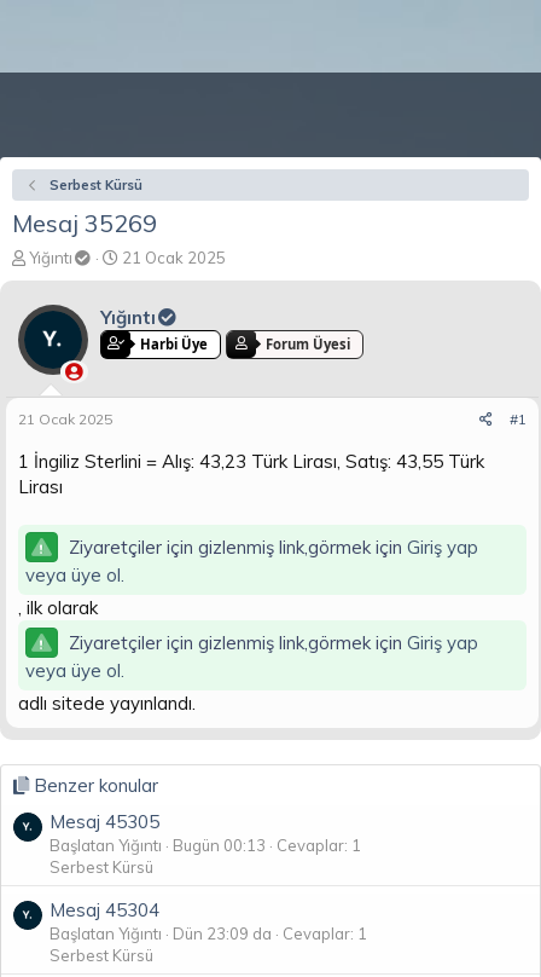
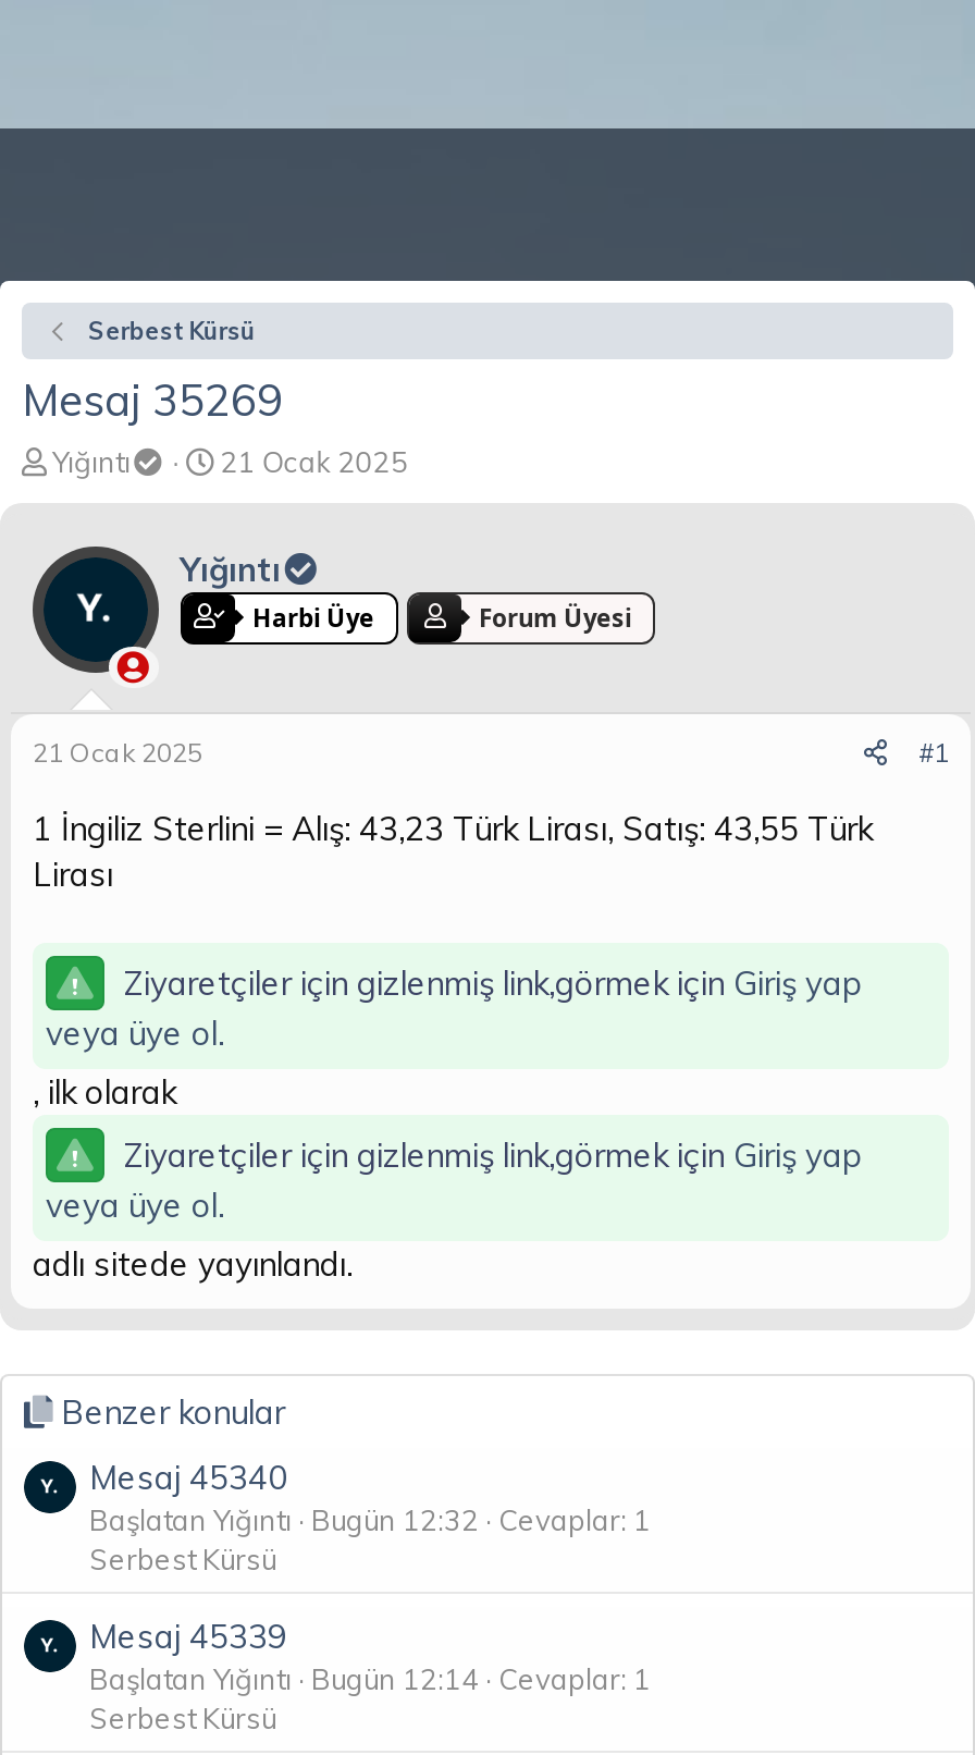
- Mesaj 45305
+ Mesaj 45340

- Başlatan Yığıntı Bugün 00:13 Cevaplar: 1
+ Başlatan Yığıntı Bugün 12:32 Cevaplar: 1

- Mesaj 45304
- Başlatan Yığıntı Dün 23:09 da Cevaplar: 1
+ Mesaj 45339
+ Başlatan Yığıntı Bugün 12:14 Cevaplar: 1
